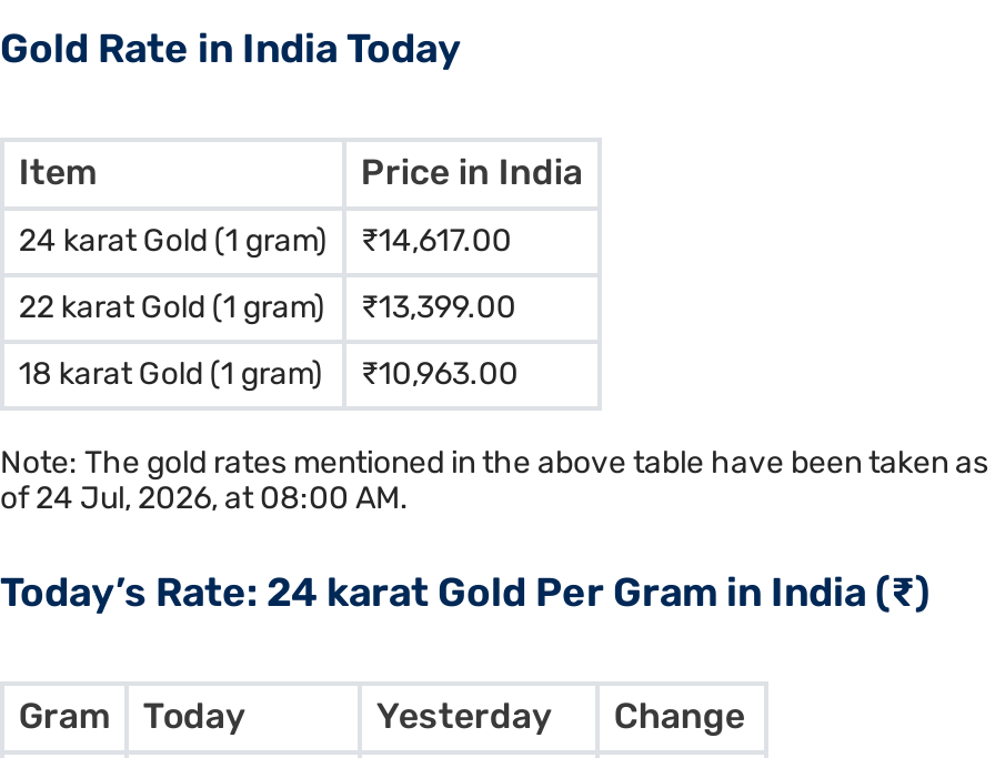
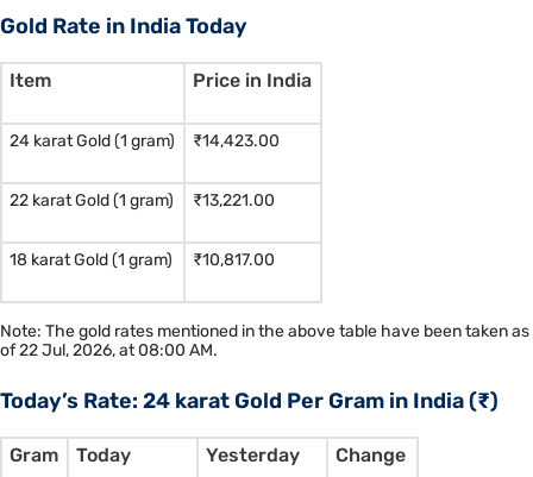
- 24 karat Gold (1 gram) ₹14,617.00
+ 24 karat Gold (1 gram) ₹14,423.00

- 22 karat Gold (1 gram) ₹13,399.00
+ 22 karat Gold (1 gram) ₹13,221.00

- 18 karat Gold (1 gram) ₹10,963.00
+ 18 karat Gold (1 gram) ₹10,817.00

- of 24 Jul, 2026, at 08:00 AM.
+ of 22 Jul, 2026, at 08:00 AM.
